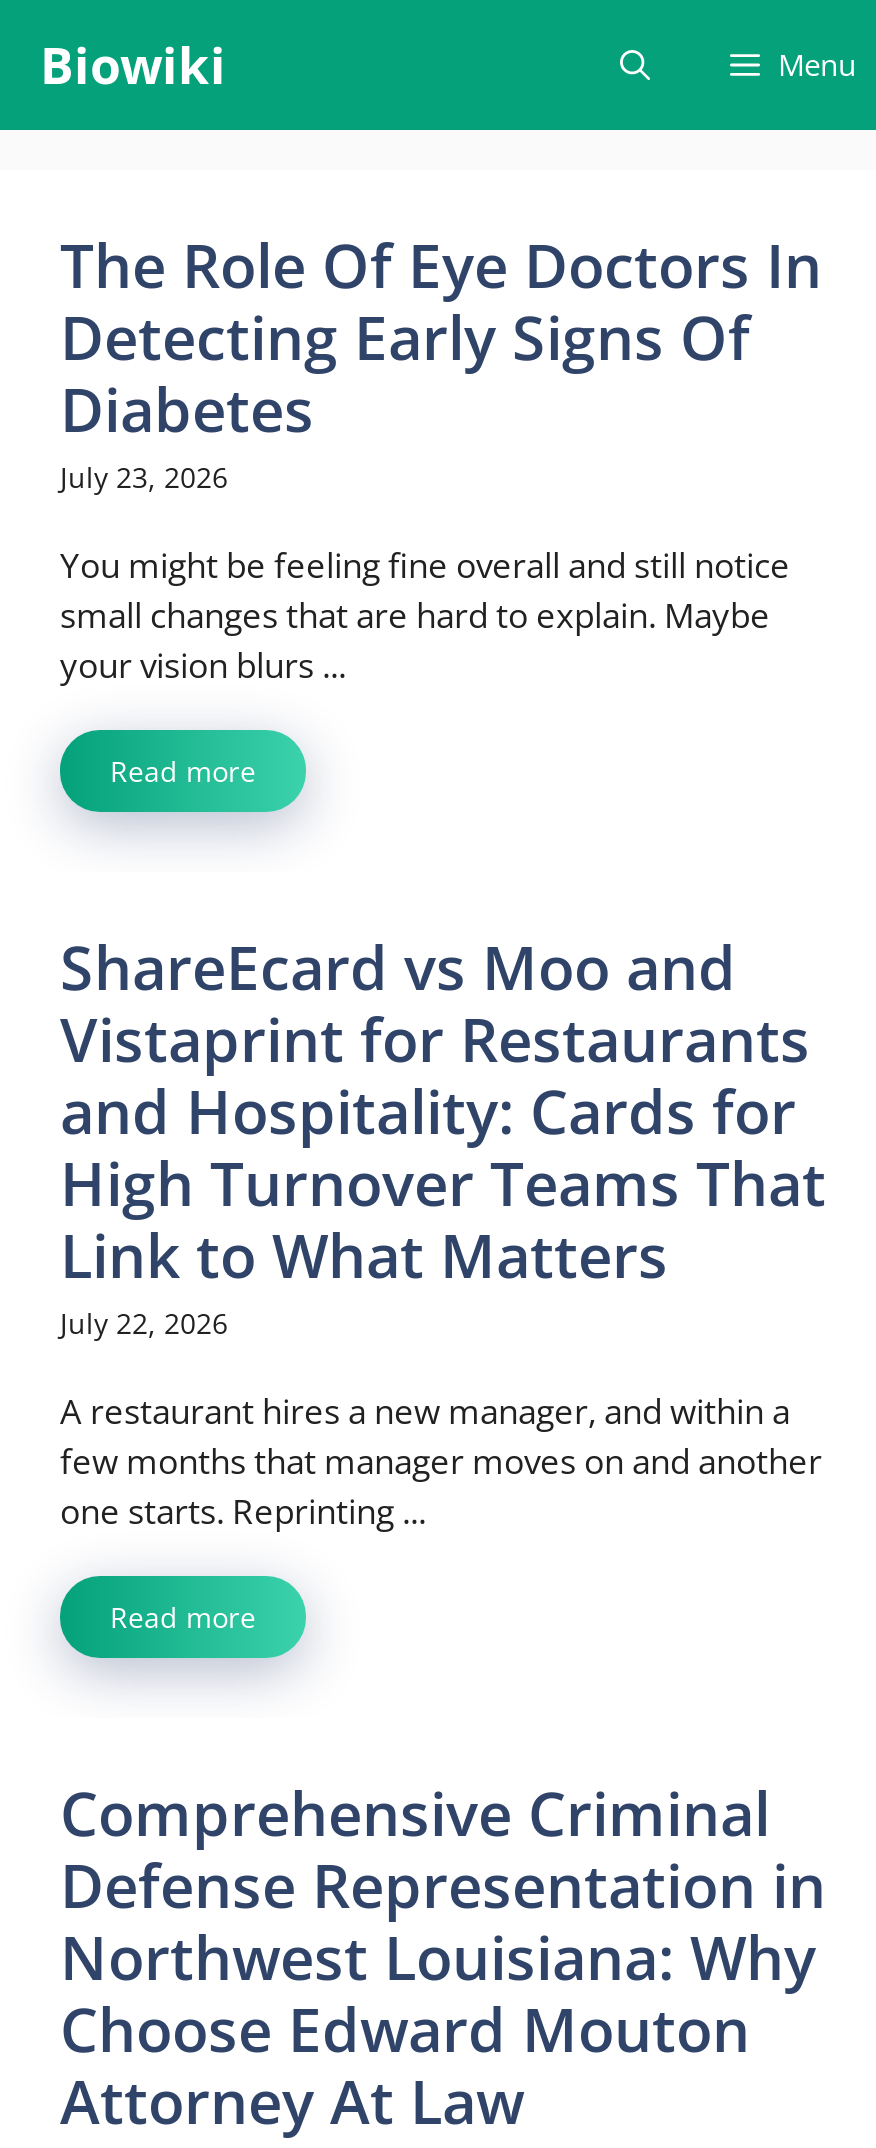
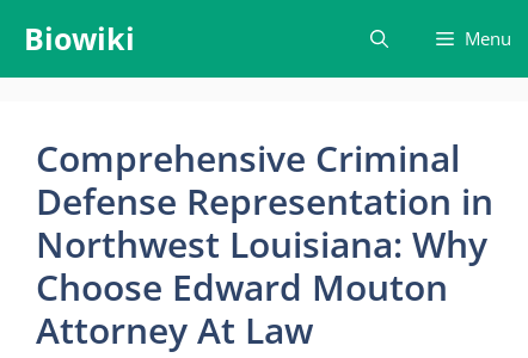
- The Role Of Eye Doctors In
- Detecting Early Signs Of
- Diabetes
- July 23, 2026
- You might be feeling fine overall and still notice
- small changes that are hard to explain. Maybe
- your vision blurs ...
- Read more
- ShareEcard vs Moo and
- Vistaprint for Restaurants
- and Hospitality: Cards for
- High Turnover Teams That
- Link to What Matters
- July 22, 2026
- A restaurant hires a new manager, and within a
- few months that manager moves on and another
- one starts. Reprinting ...
- Read more
